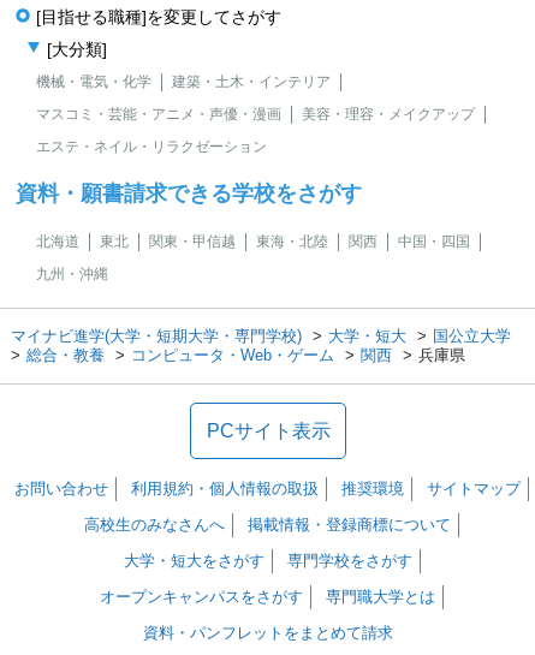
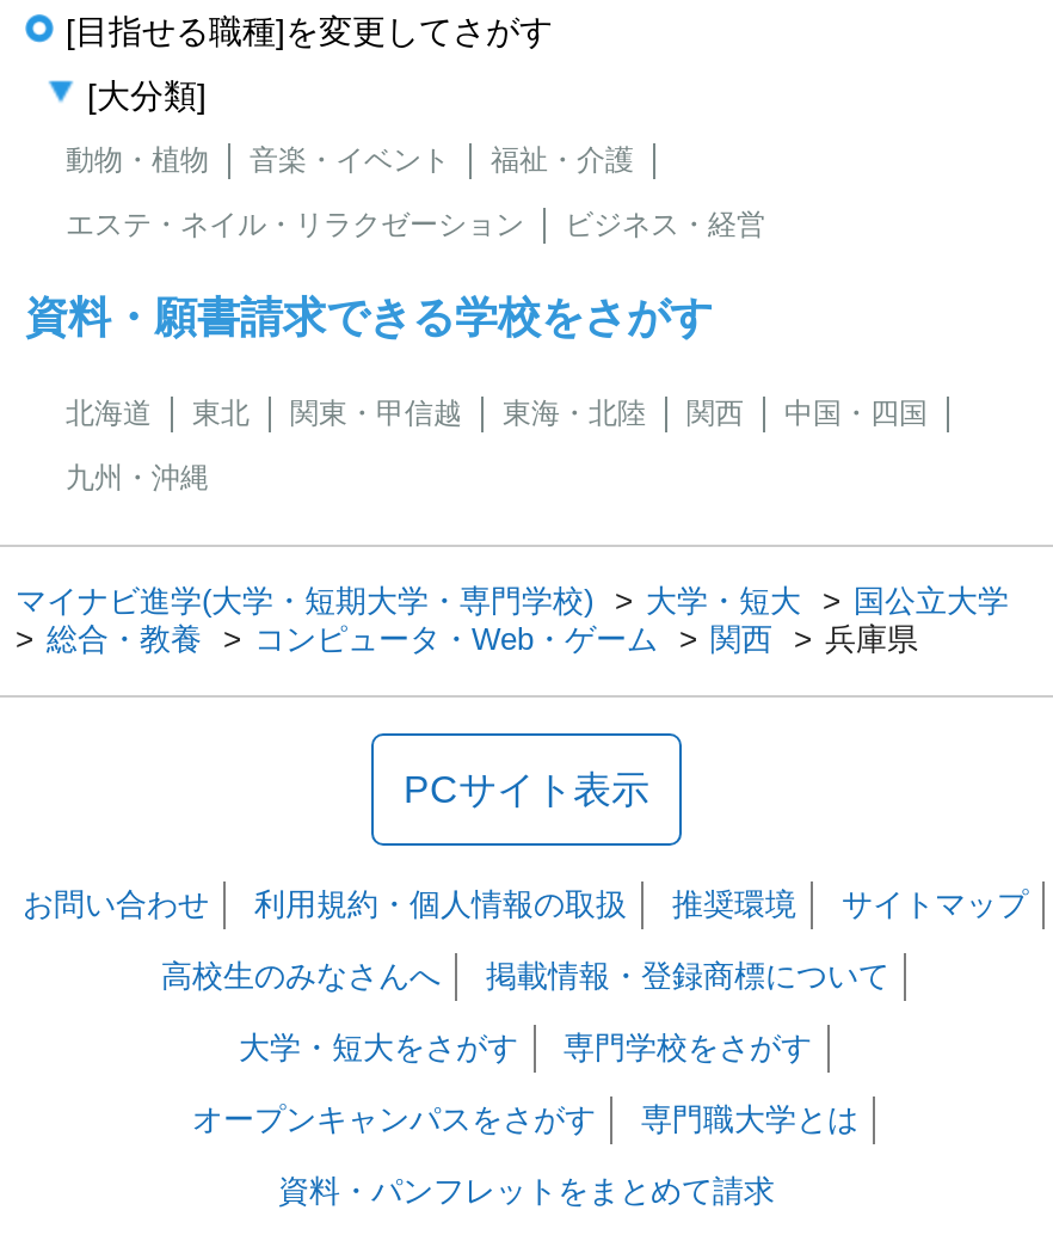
- 機械・電気・化学
- 建築・土木・インテリア
- マスコミ・芸能・アニメ・声優・漫画
- 美容・理容・メイクアップ
+ 動物・植物
+ 音楽・イベント
+ 福祉・介護

+ ビジネス・経営
